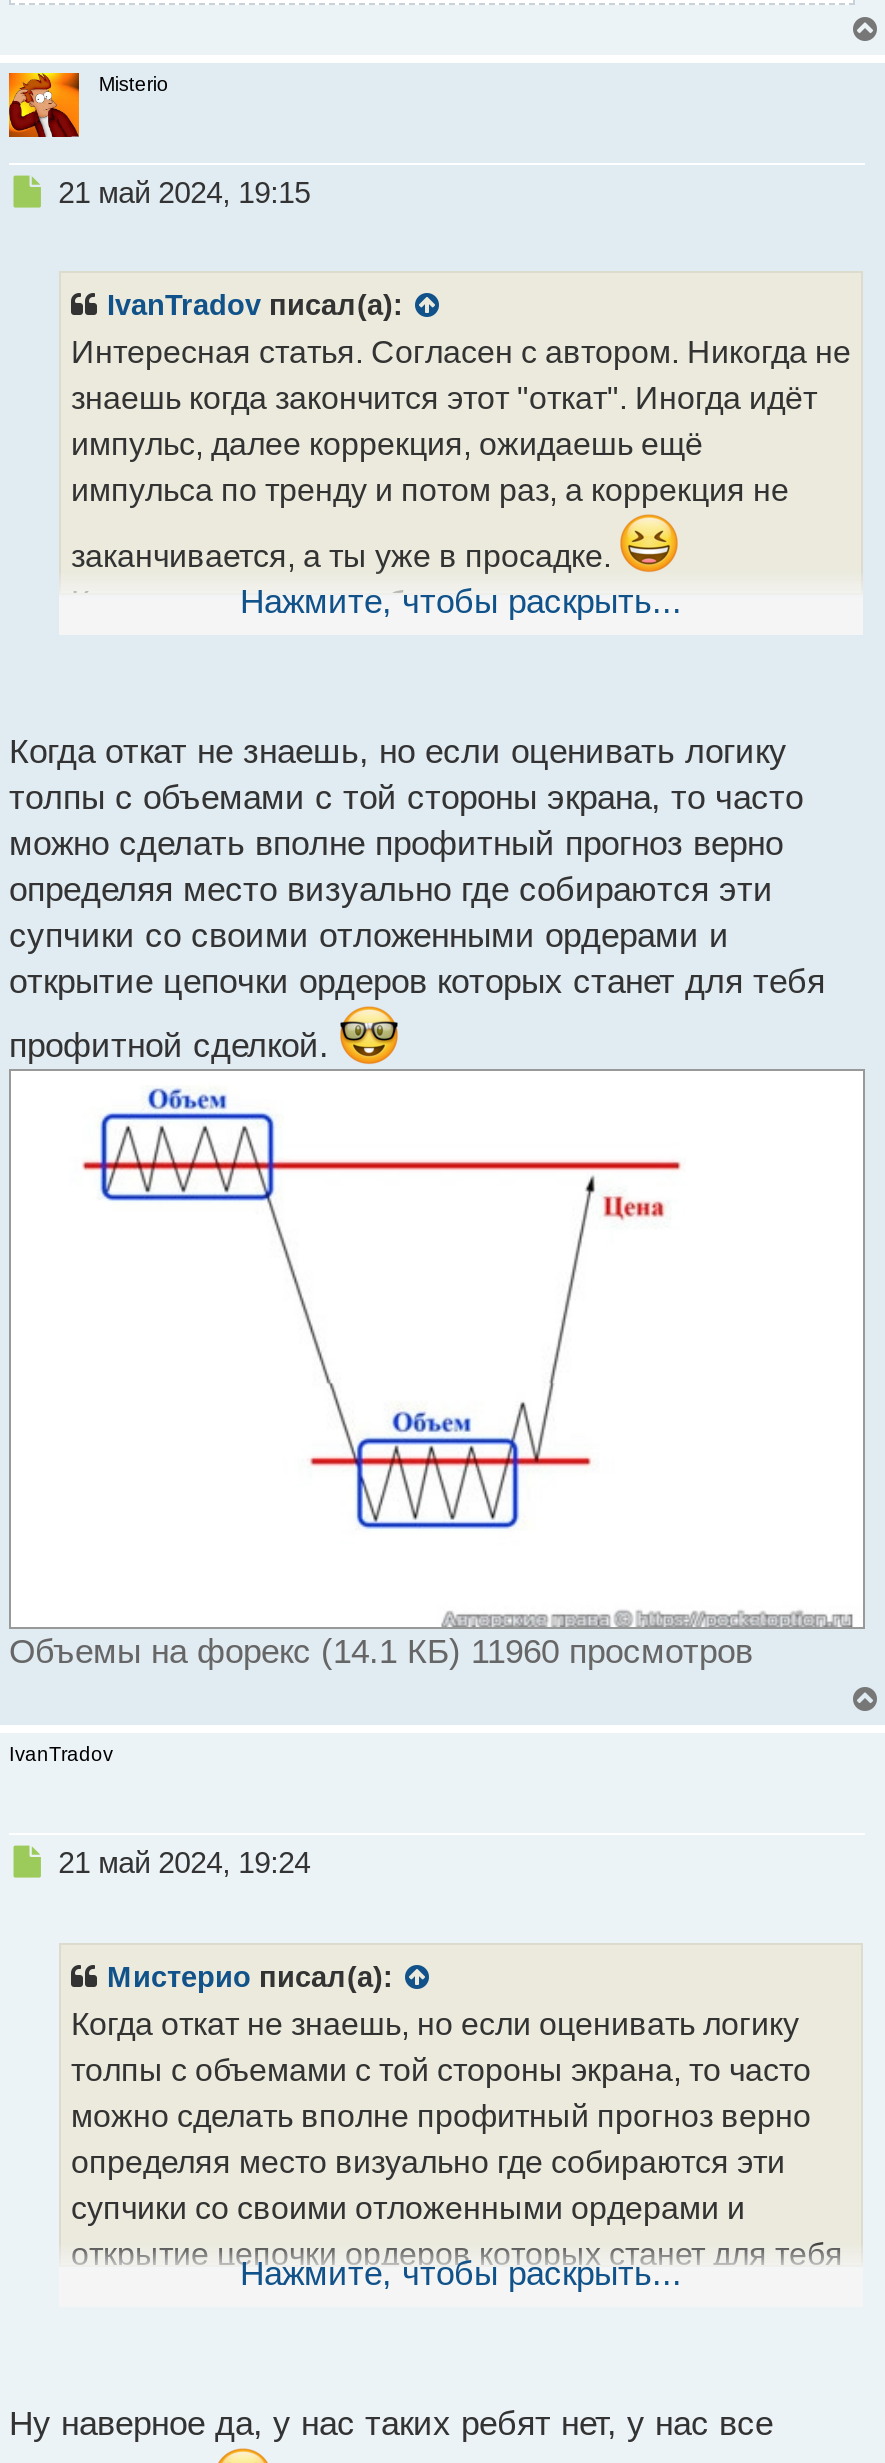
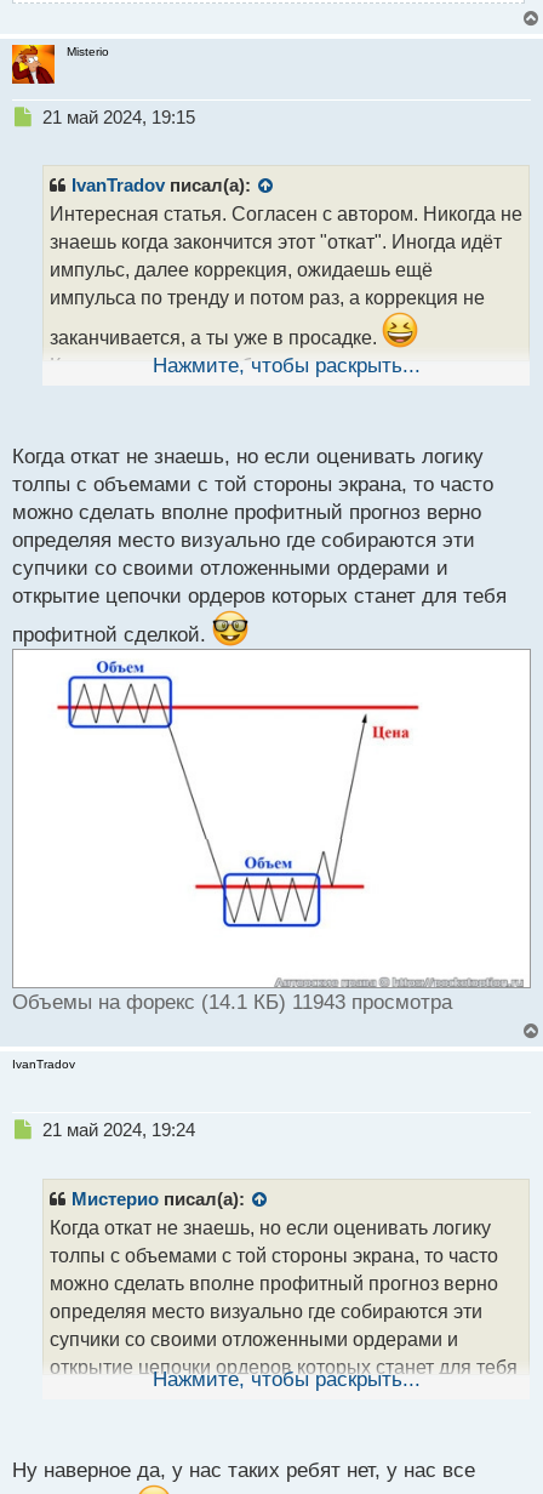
- Объемы на форекс (14.1 КБ) 11960 просмотров
+ Объемы на форекс (14.1 КБ) 11943 просмотра
